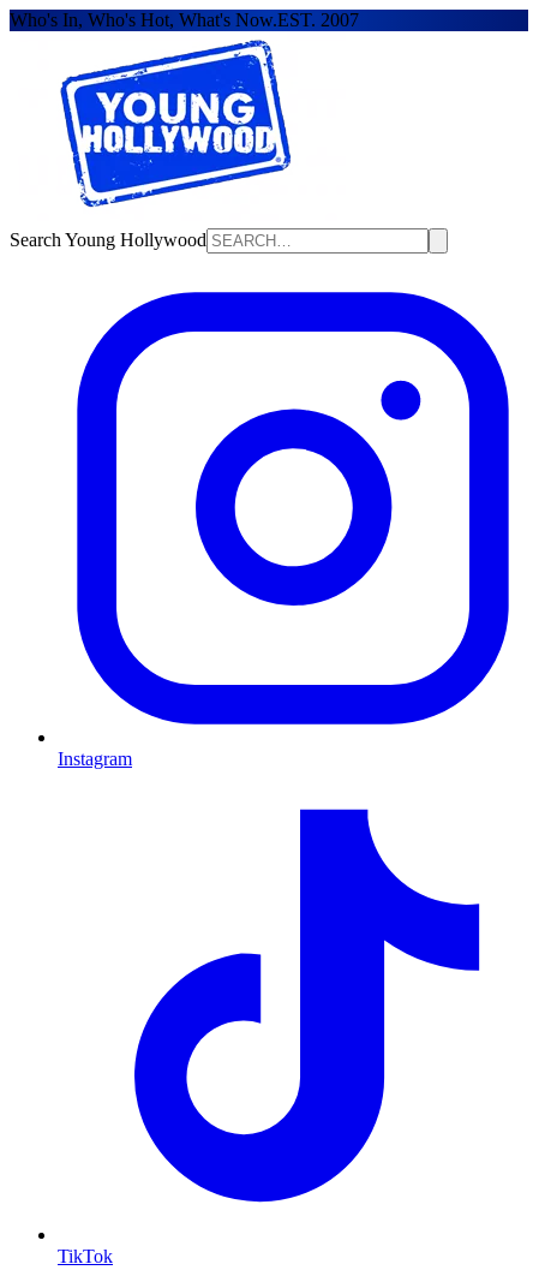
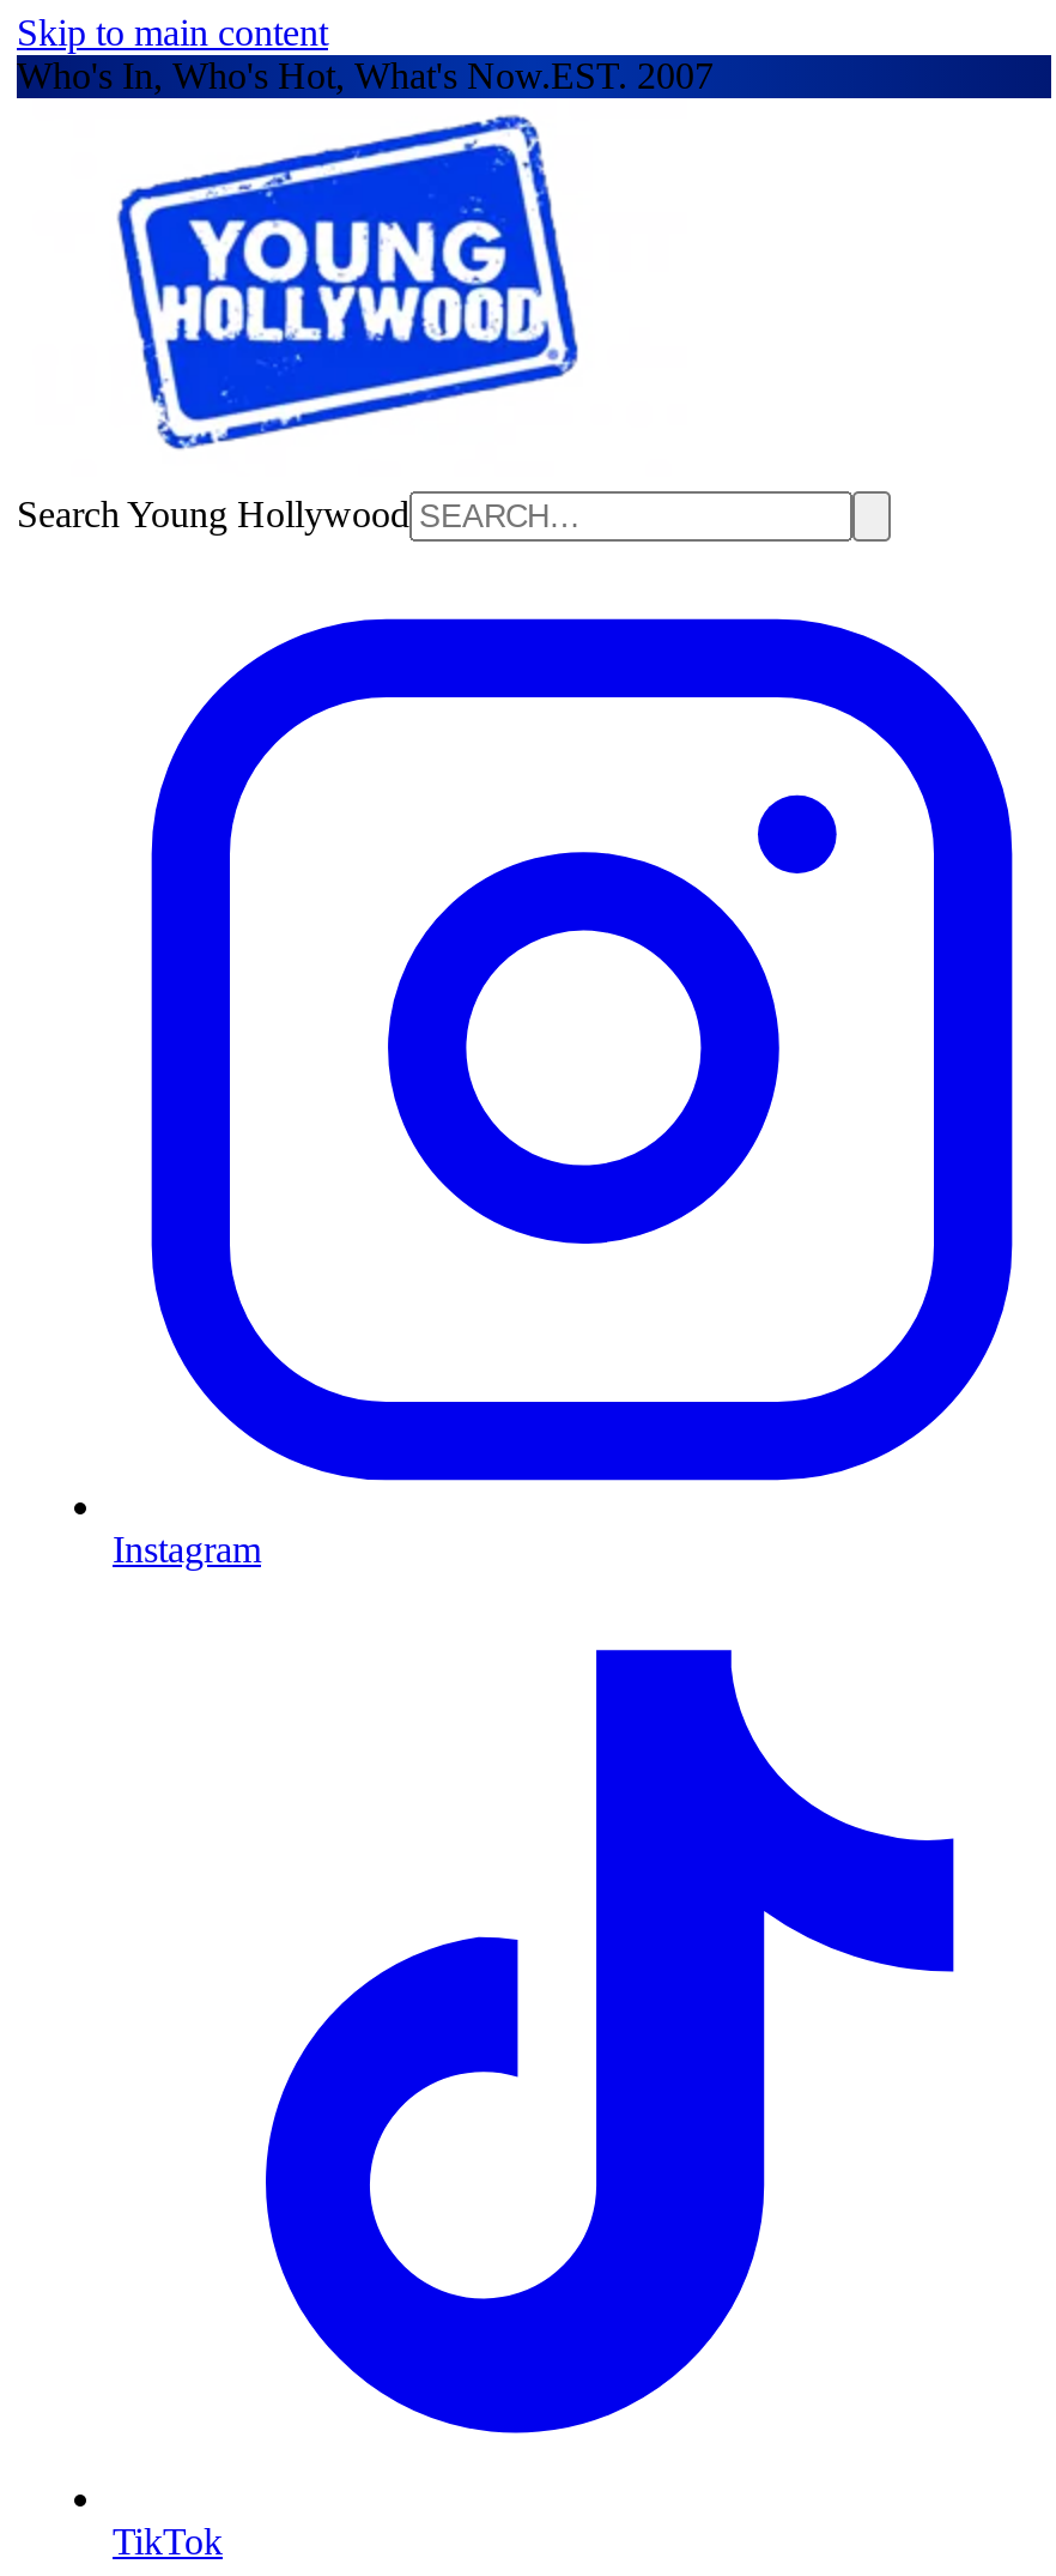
+ Skip to main content
